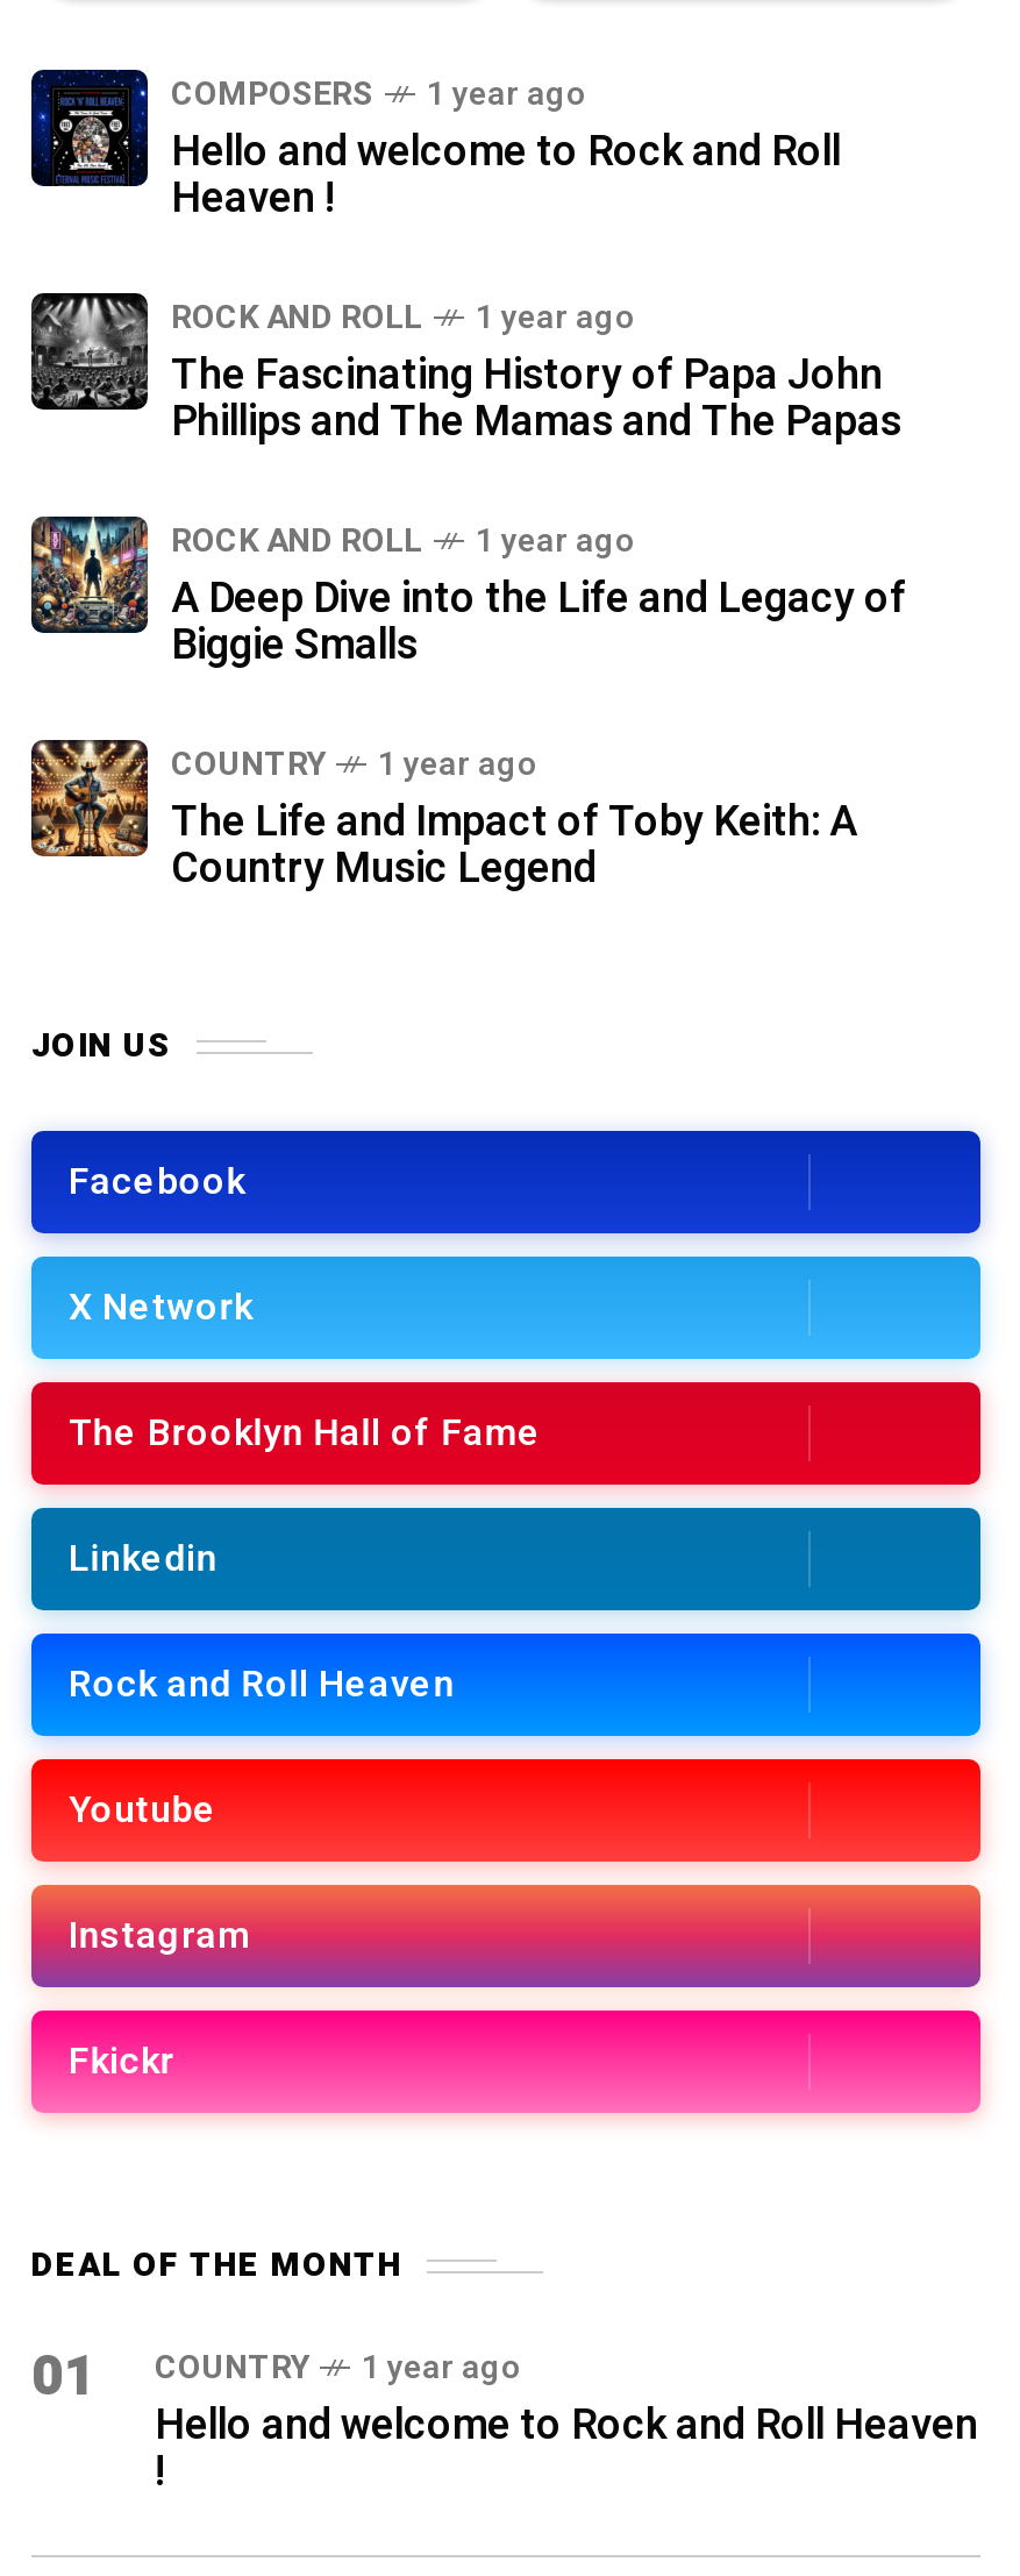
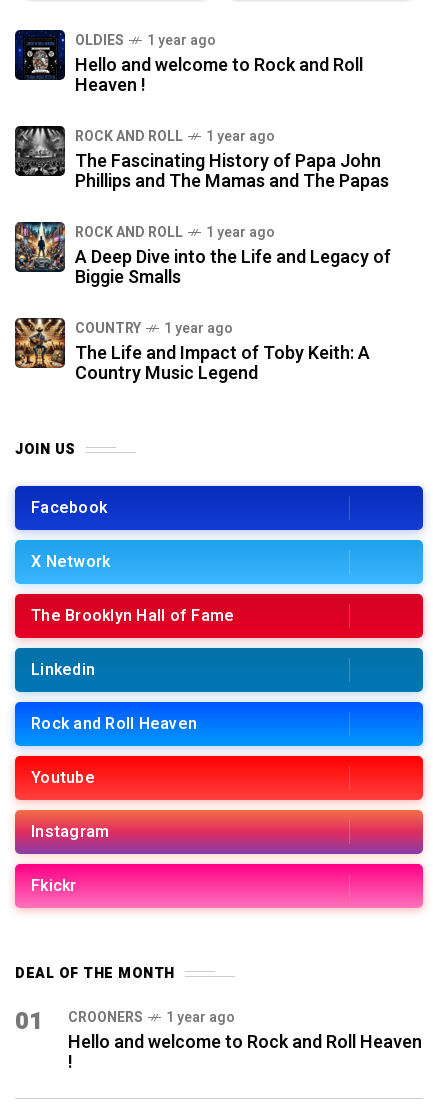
- COMPOSERS
+ OLDIES

- COUNTRY
+ CROONERS
